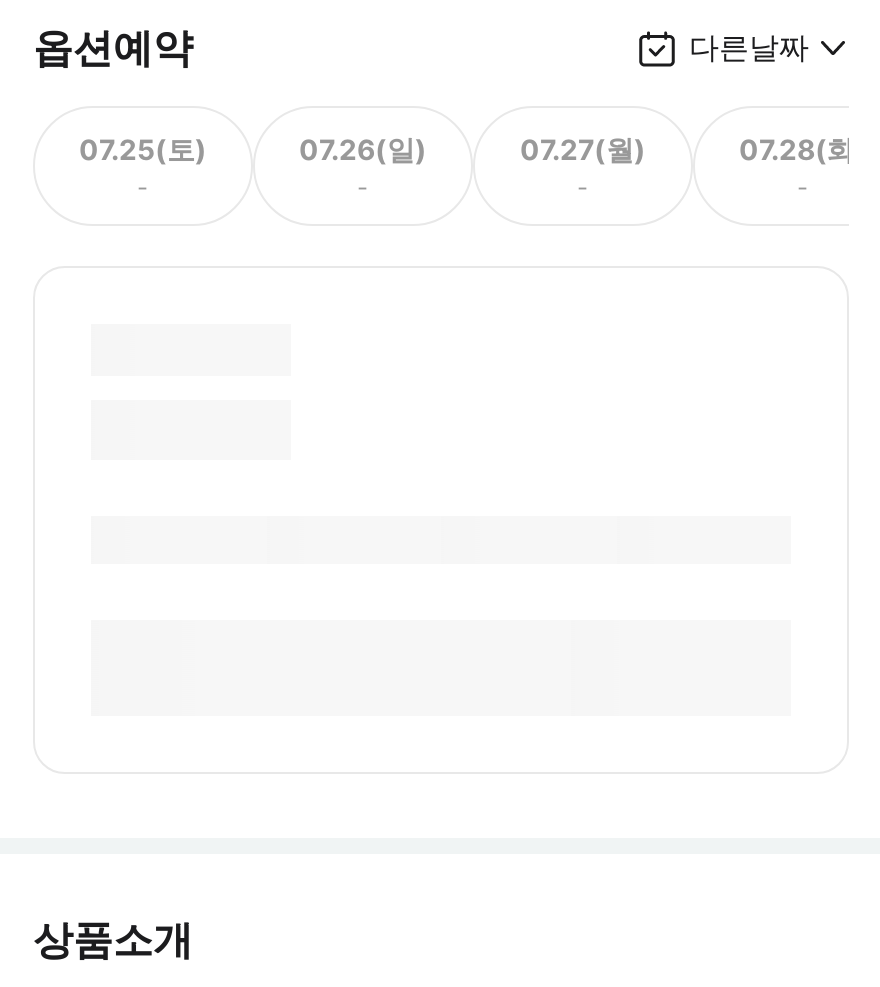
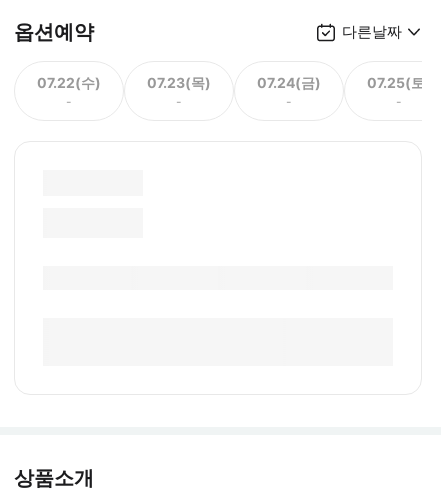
- 07.25(토)
+ 07.22(수)

- 07.26(일)
+ 07.23(목)

- 07.27(월)
+ 07.24(금)

- 07.28(화)
+ 07.25(토)
